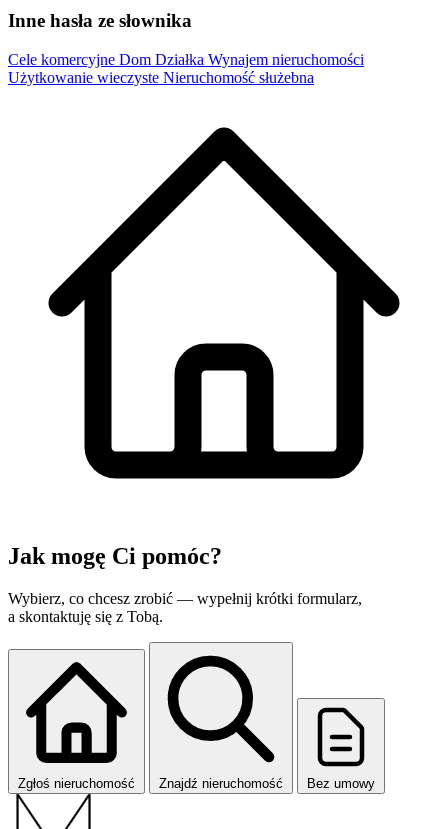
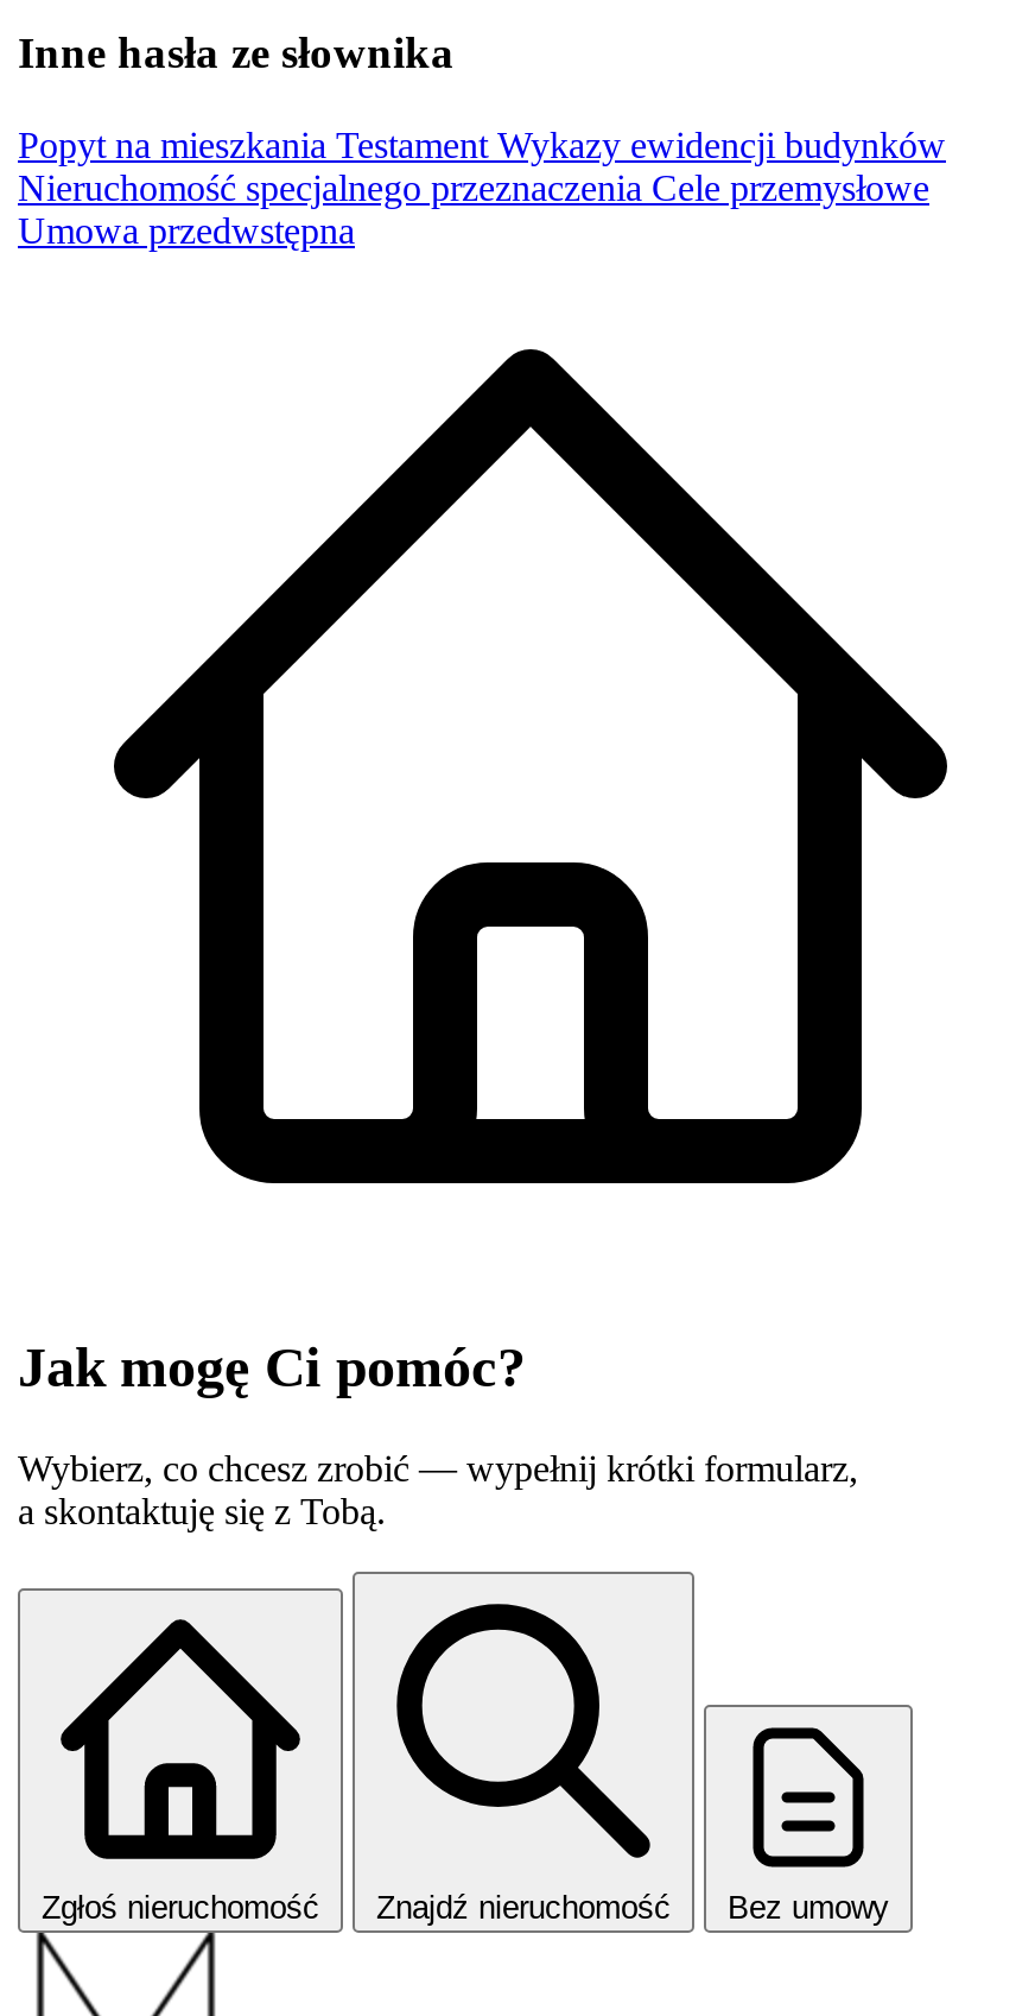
- Cele komercyjne Dom Działka Wynajem nieruchomości
- Użytkowanie wieczyste Nieruchomość służebna
+ Popyt na mieszkania Testament Wykazy ewidencji budynków
+ Nieruchomość specjalnego przeznaczenia Cele przemysłowe
+ Umowa przedwstępna
